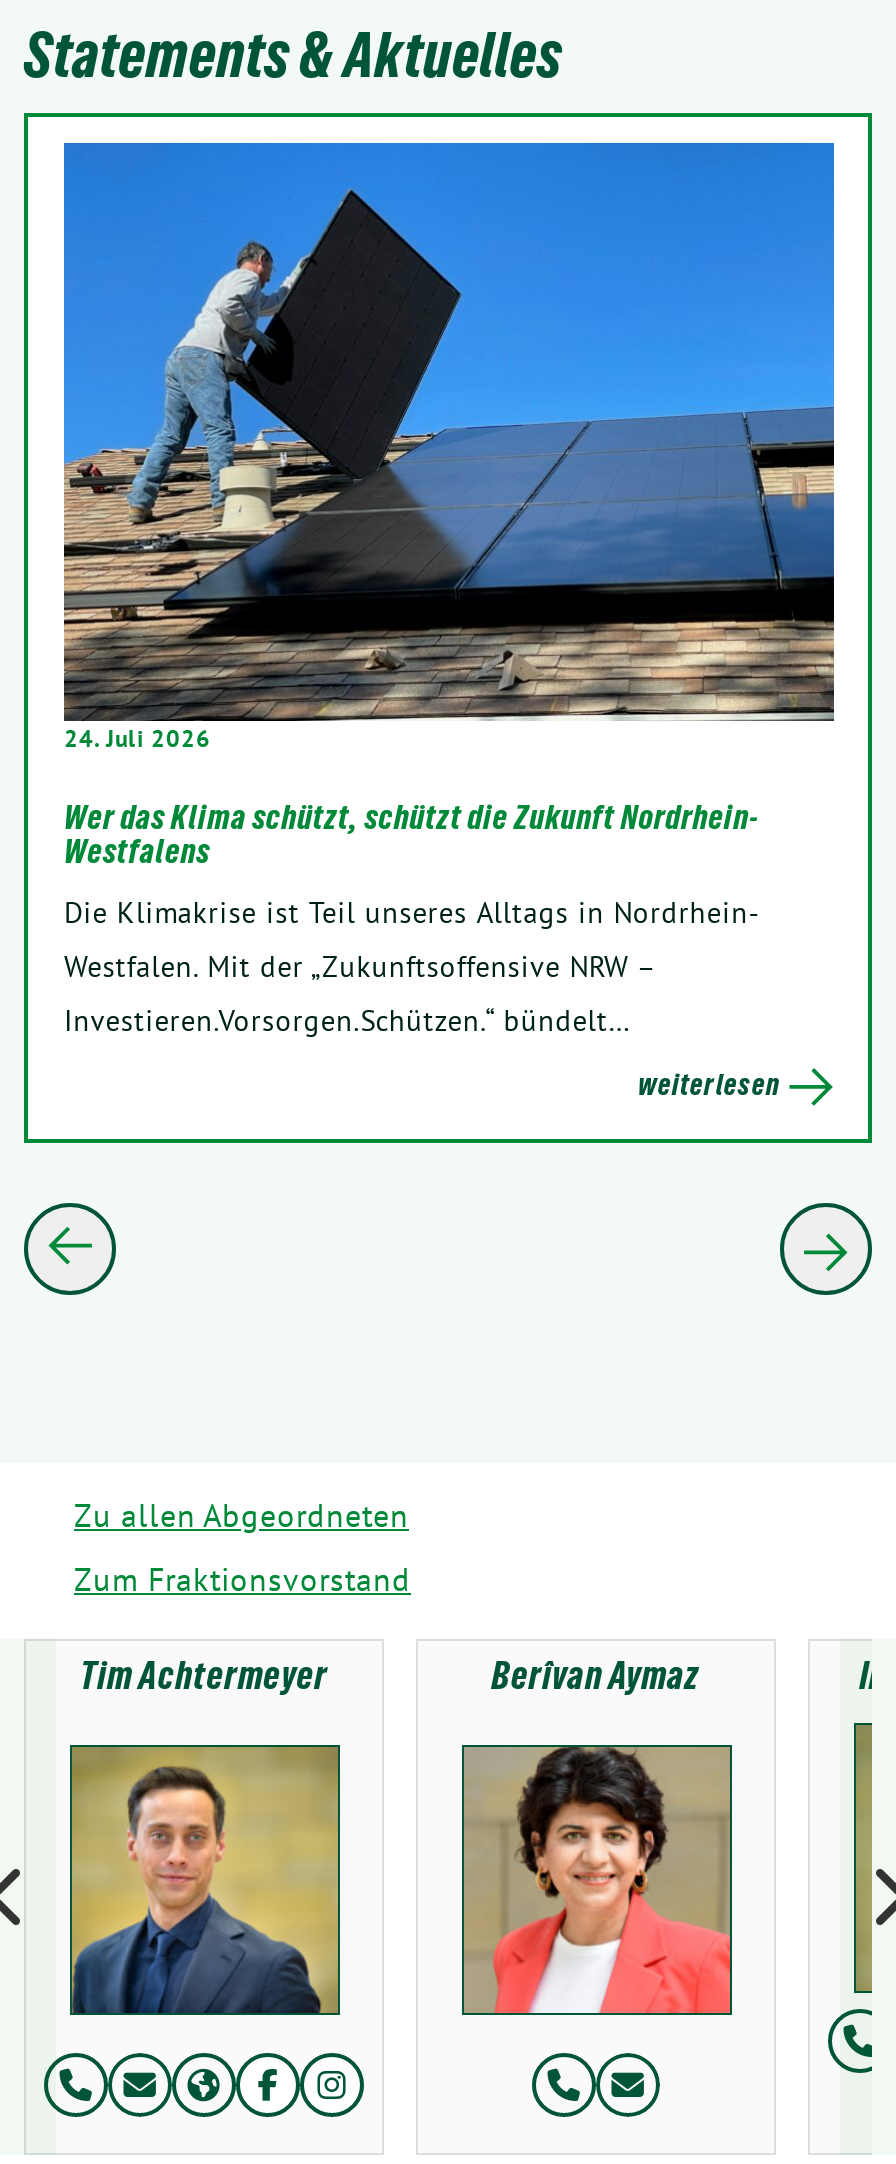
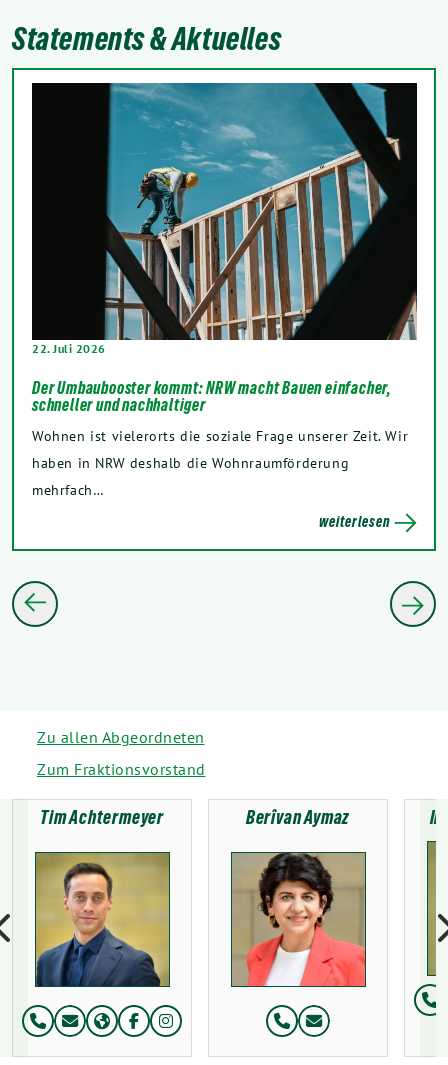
- [image]
- 24. Juli 2026
+ [image]
+ 22. Juli 2026

- Wer das Klima schützt, schützt die Zukunft Nordrhein-
- Westfalens
+ Der Umbaubooster kommt: NRW macht Bauen einfacher,
+ schneller und nachhaltiger

- Die Klimakrise ist Teil unseres Alltags in Nordrhein-
- Westfalen. Mit der „Zukunftsoffensive NRW –
- Investieren.Vorsorgen.Schützen.“ bündelt…
+ Wohnen ist vielerorts die soziale Frage unserer Zeit. Wir
+ haben in NRW deshalb die Wohnraumförderung
+ mehrfach…
